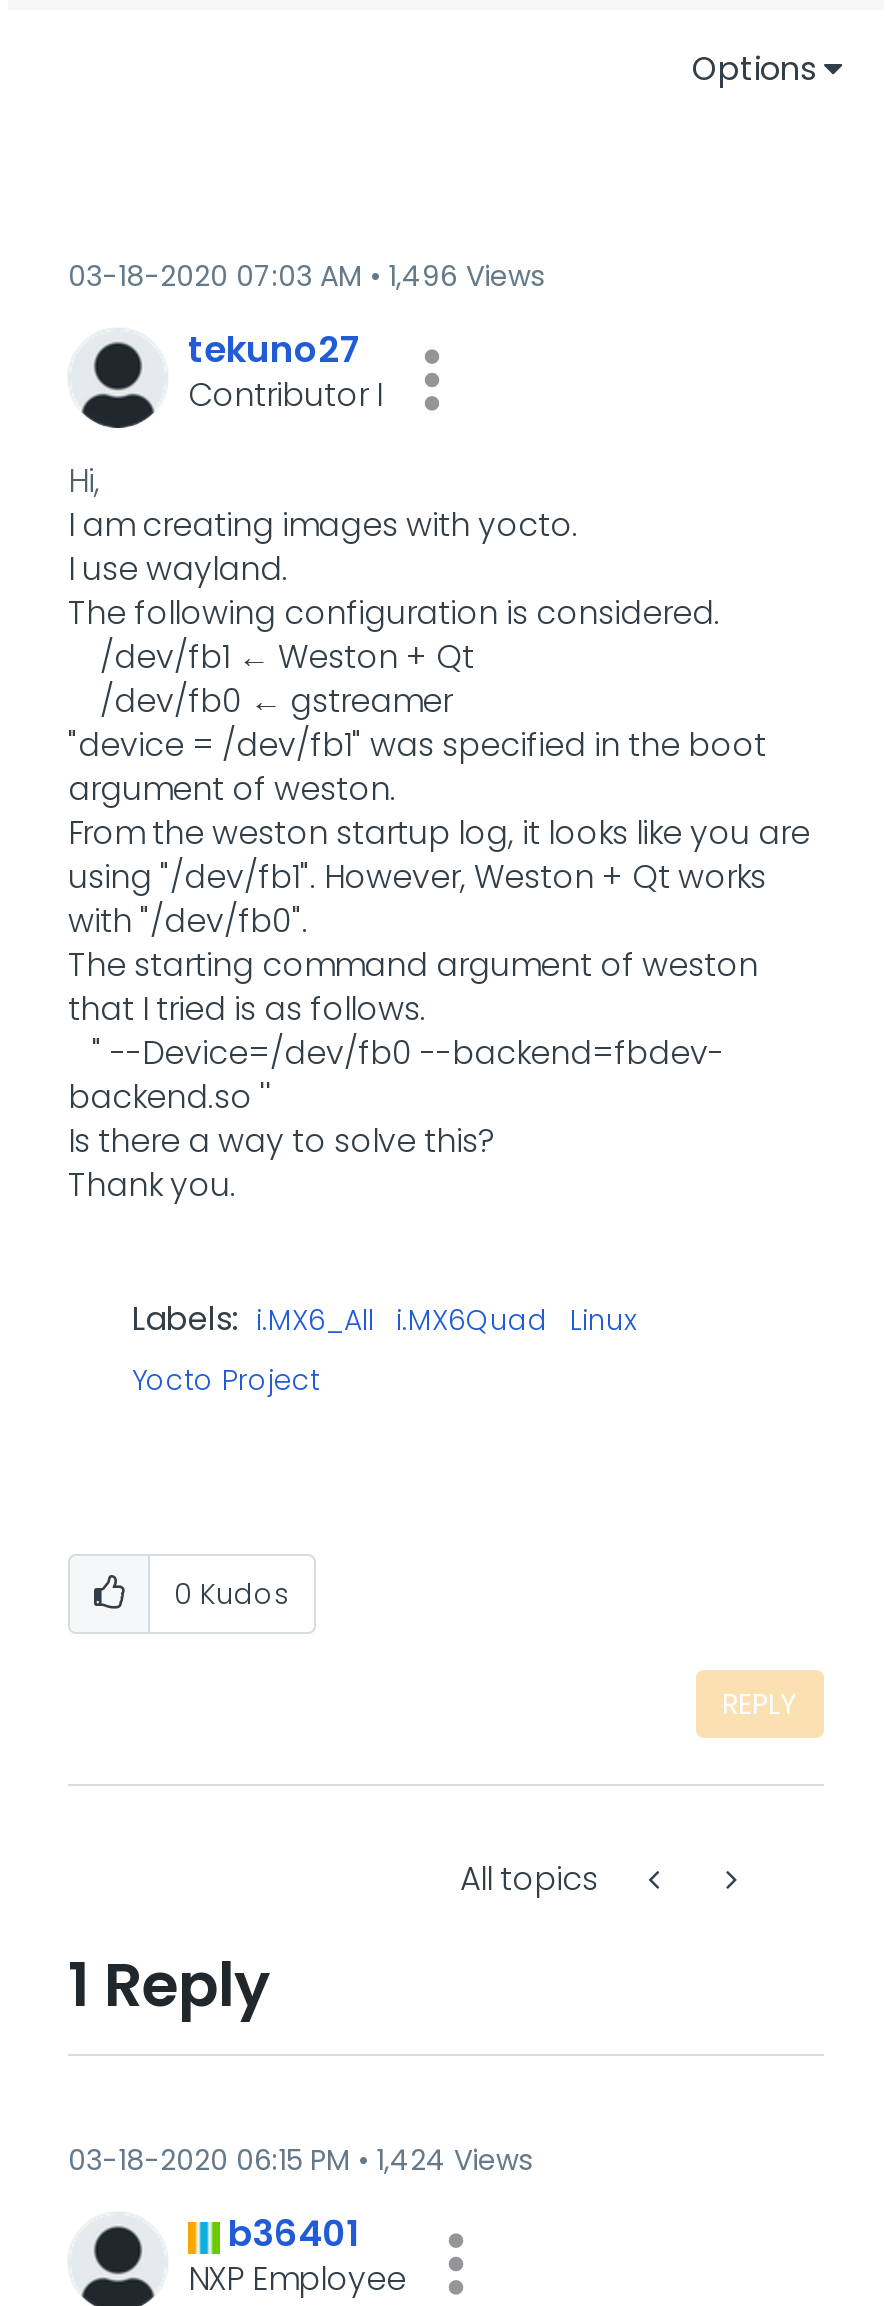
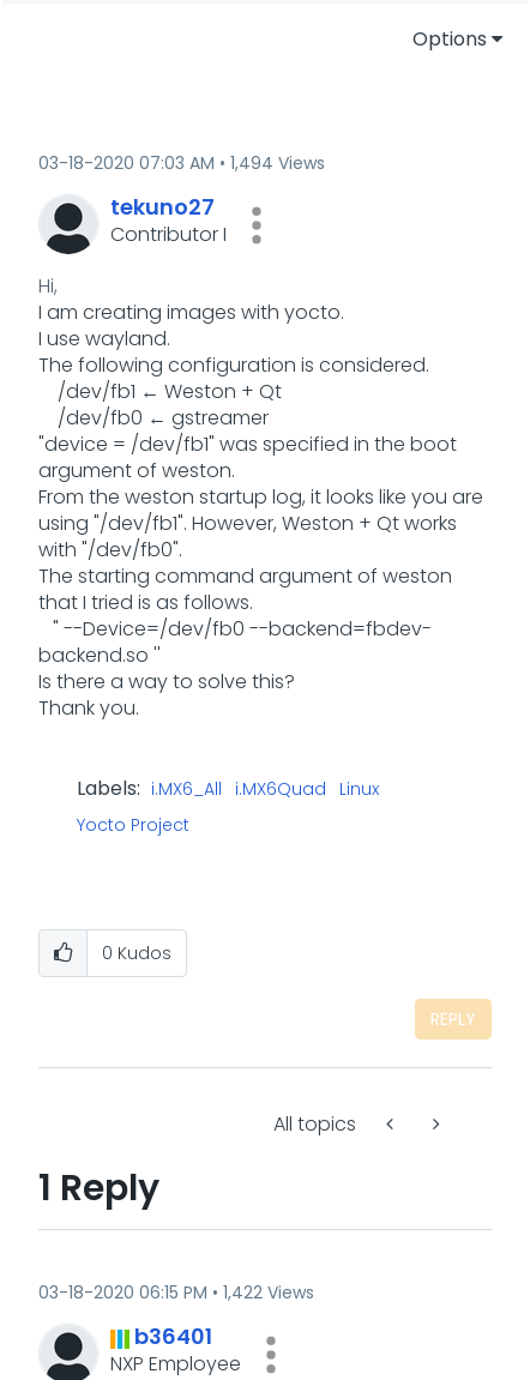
- 03-18-2020 07:03 AM 1,496 Views
+ 03-18-2020 07:03 AM 1,494 Views

- 03-18-2020 06:15 PM 1,424 Views
+ 03-18-2020 06:15 PM 1,422 Views
